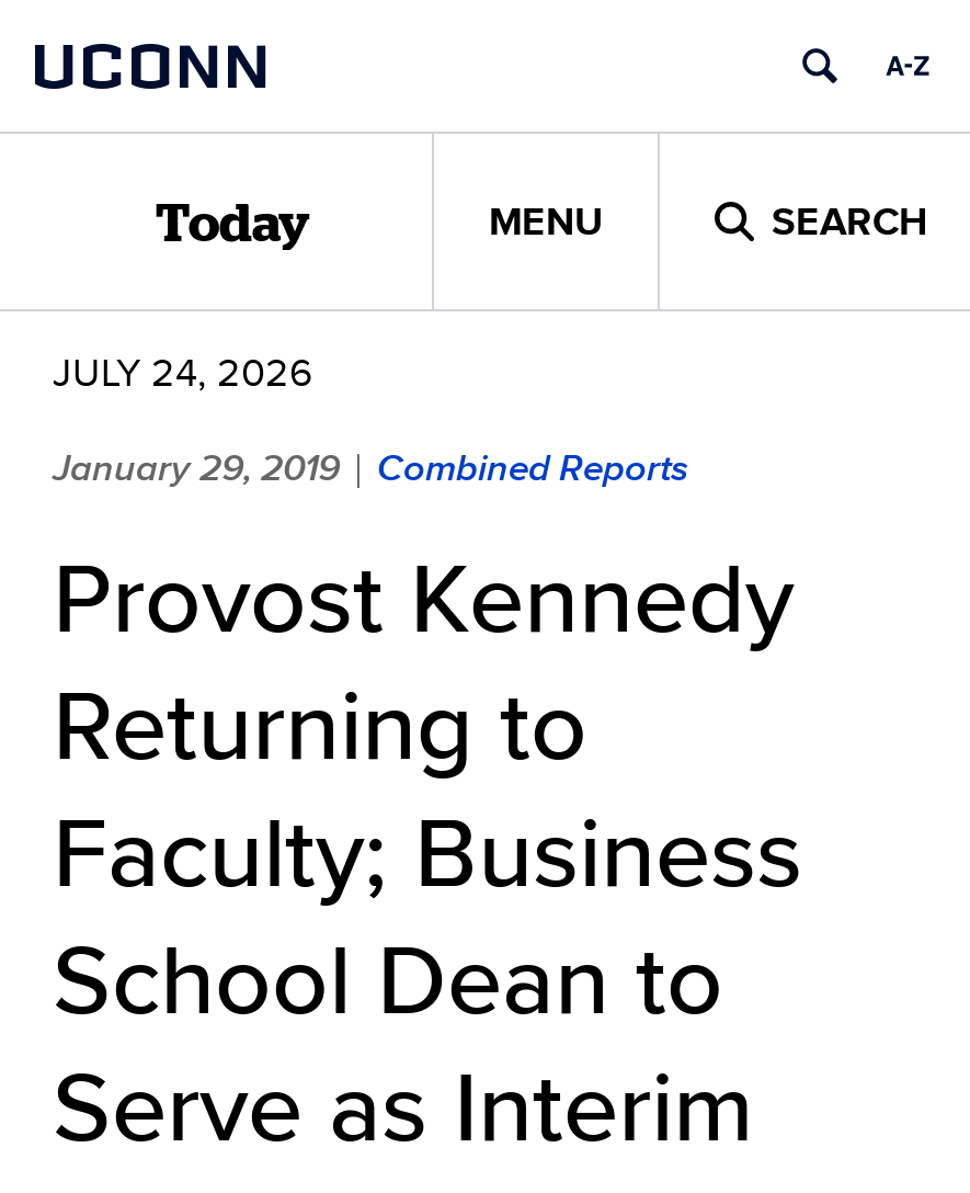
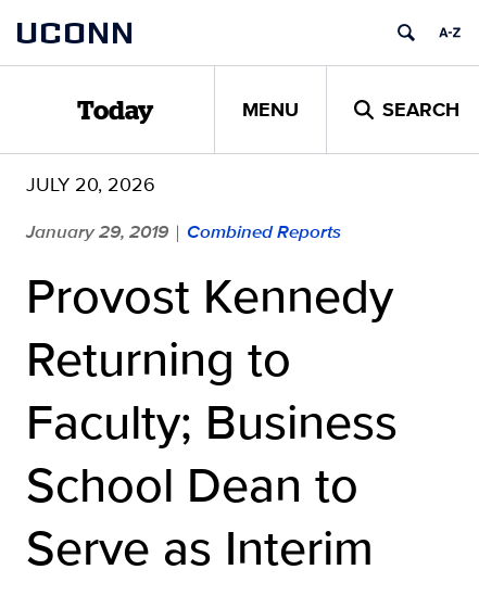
- JULY 24, 2026
+ JULY 20, 2026
